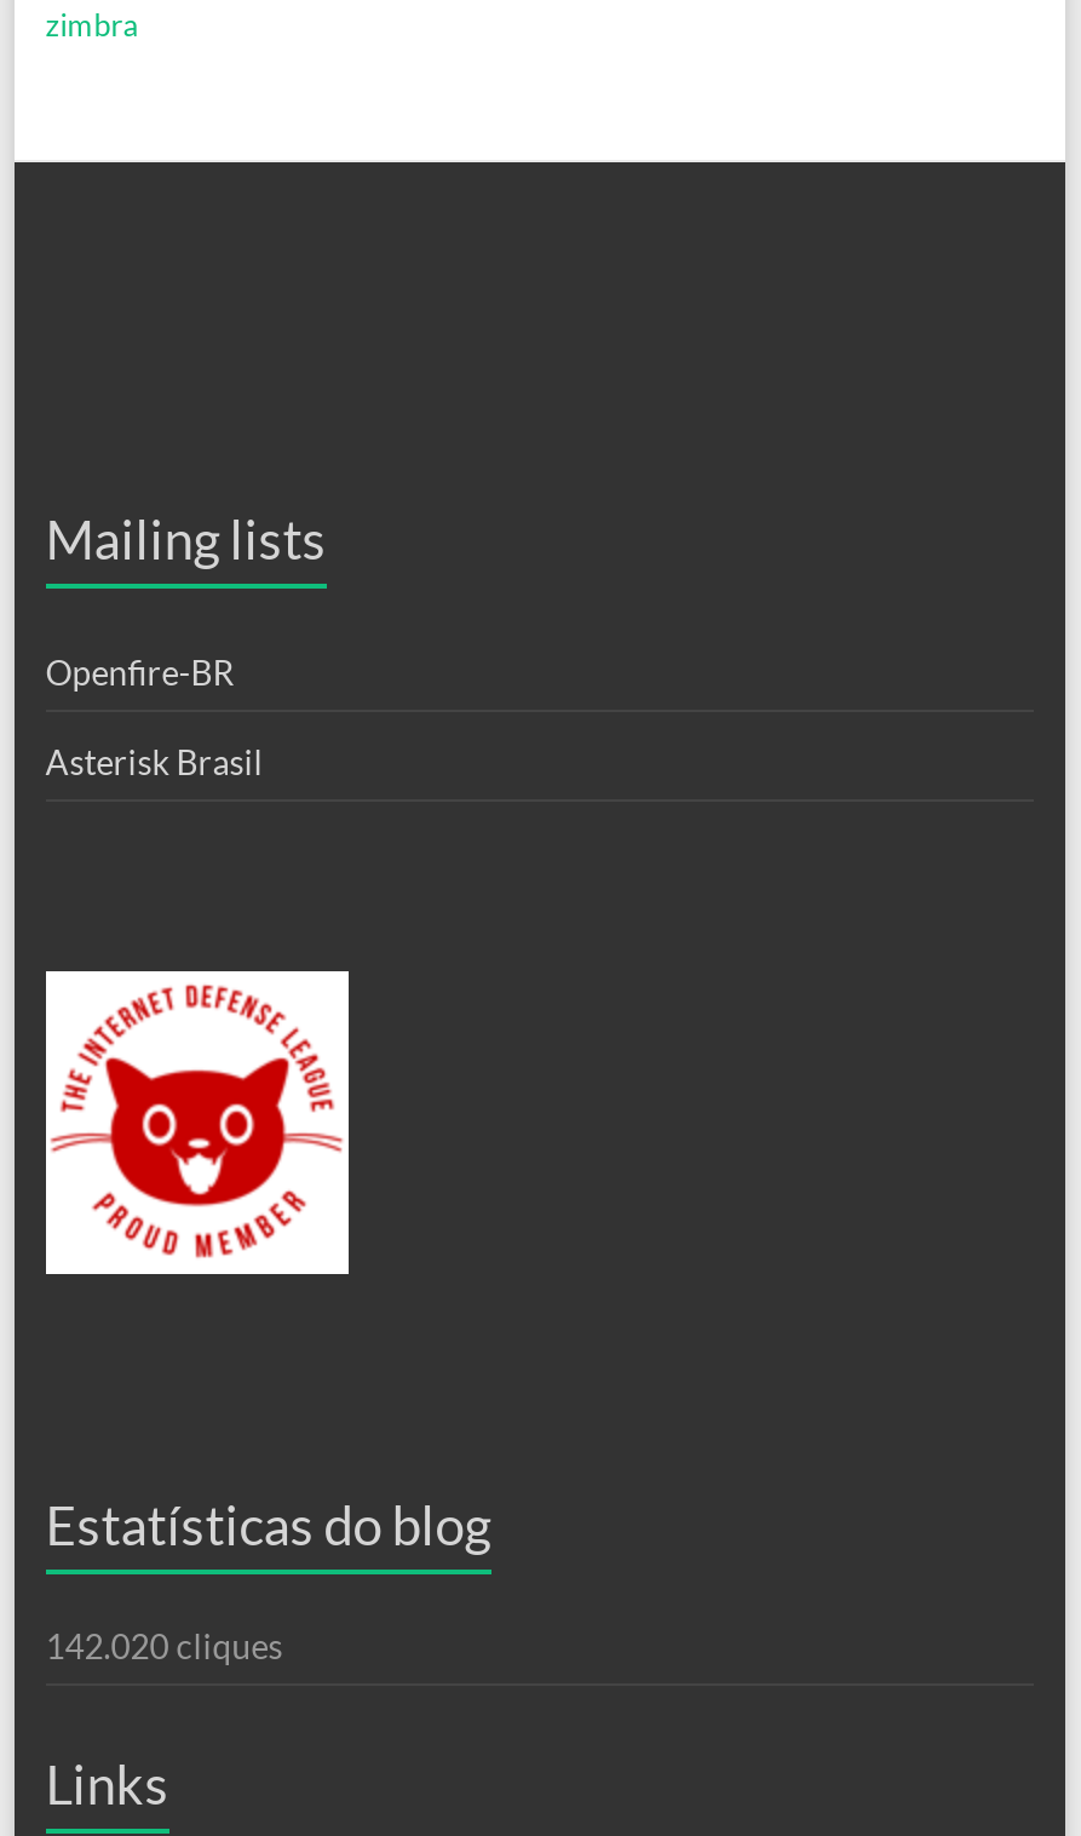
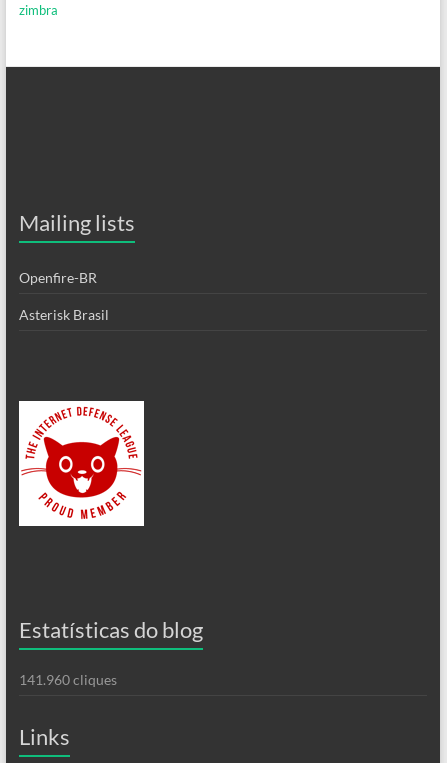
- 142.020 cliques
+ 141.960 cliques
